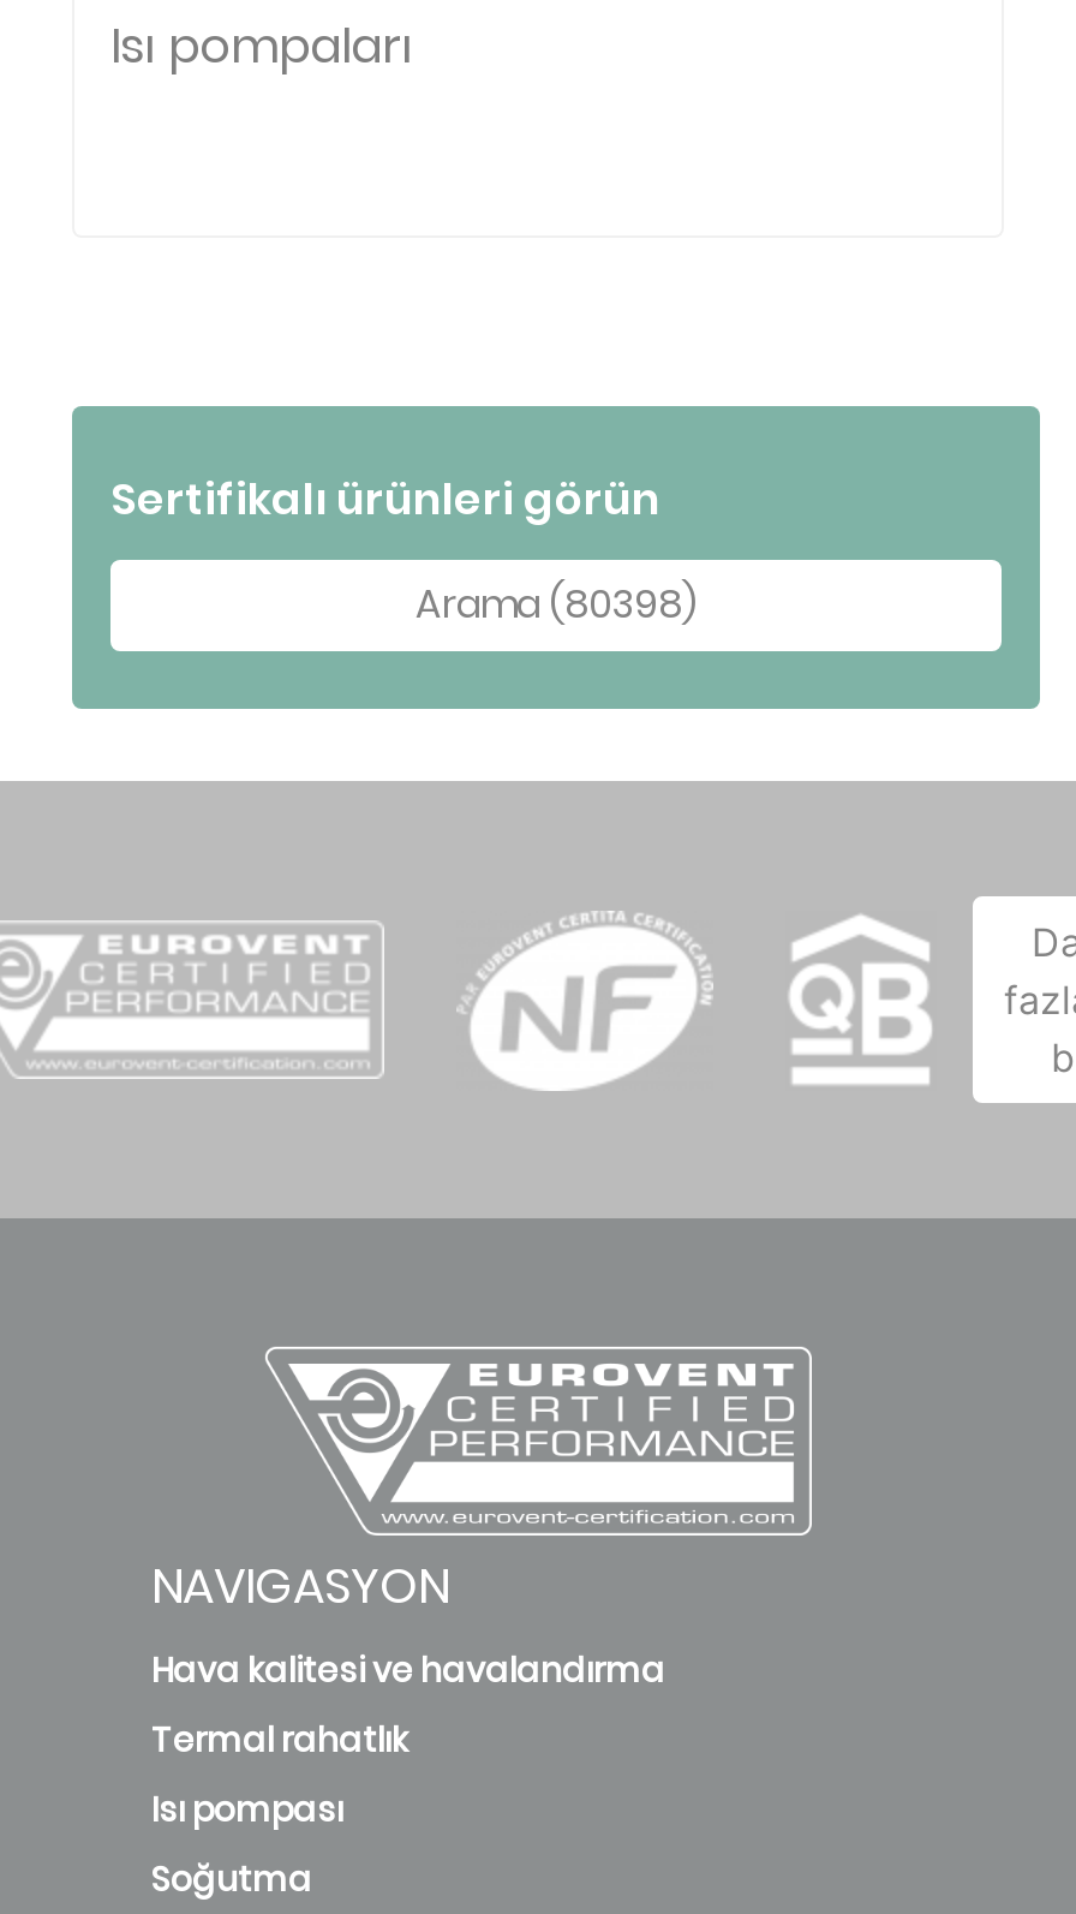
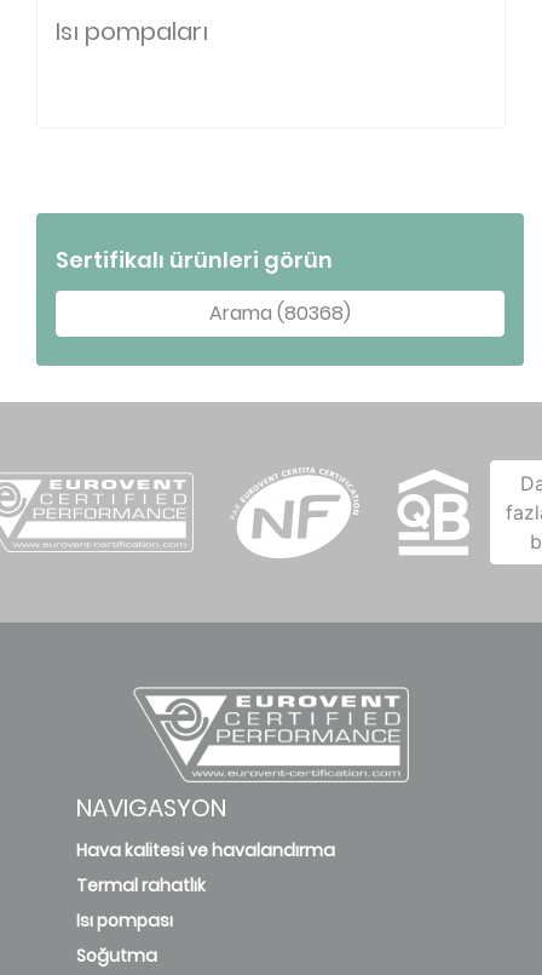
- Arama (80398)
+ Arama (80368)
